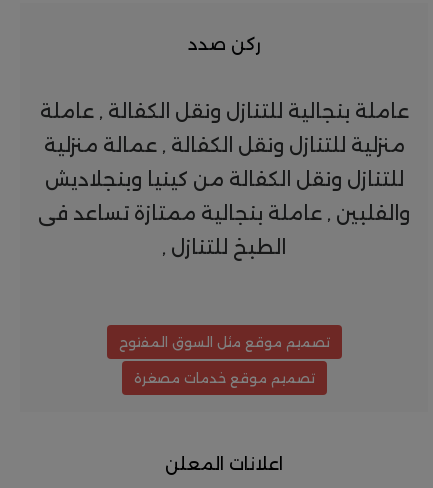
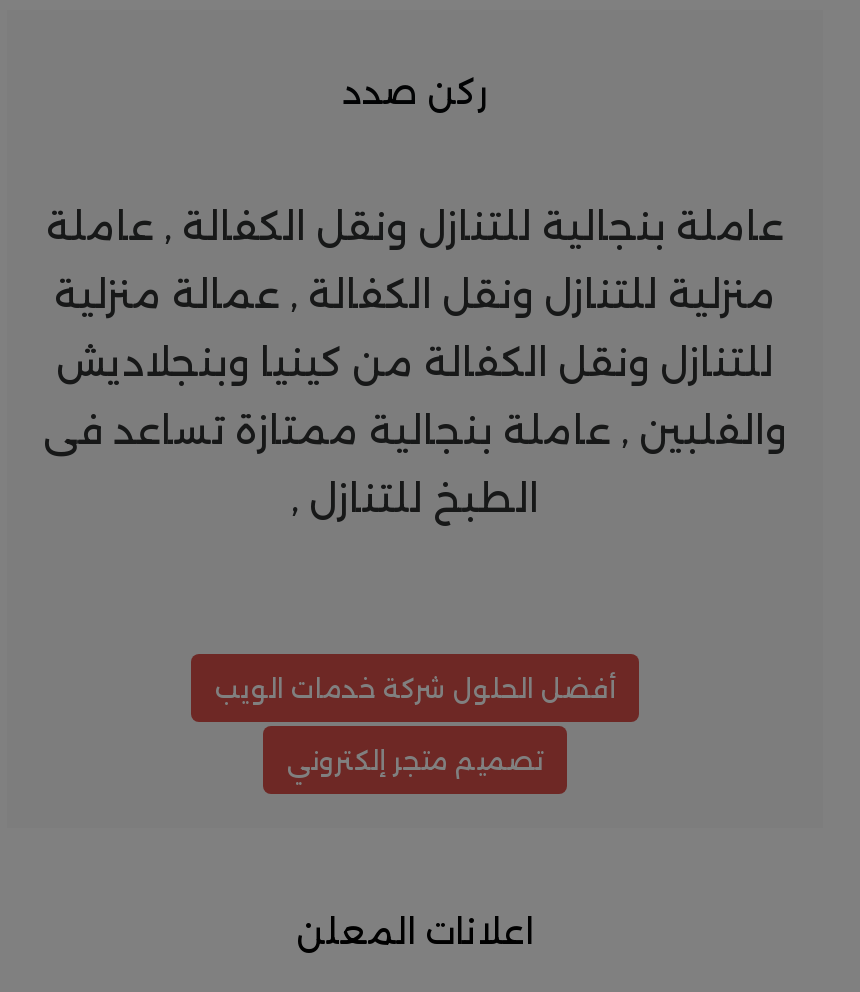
- تصميم موقع مثل السوق المفتوح
+ أفضل الحلول شركة خدمات الويب

- تصميم موقع خدمات مصغرة
+ تصميم متجر إلكتروني
